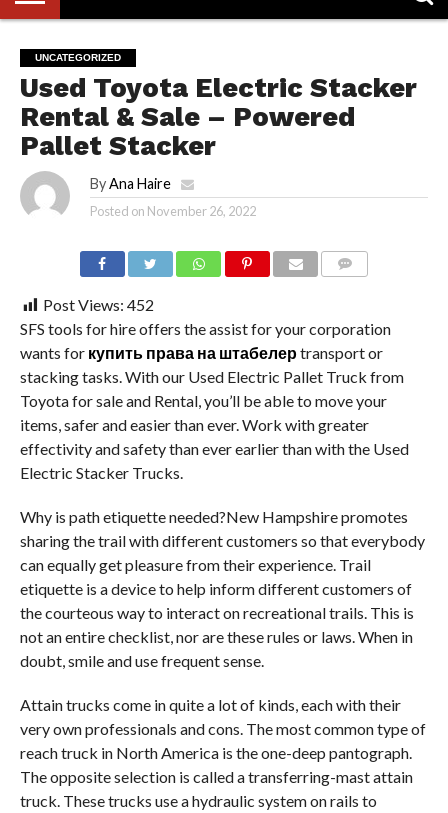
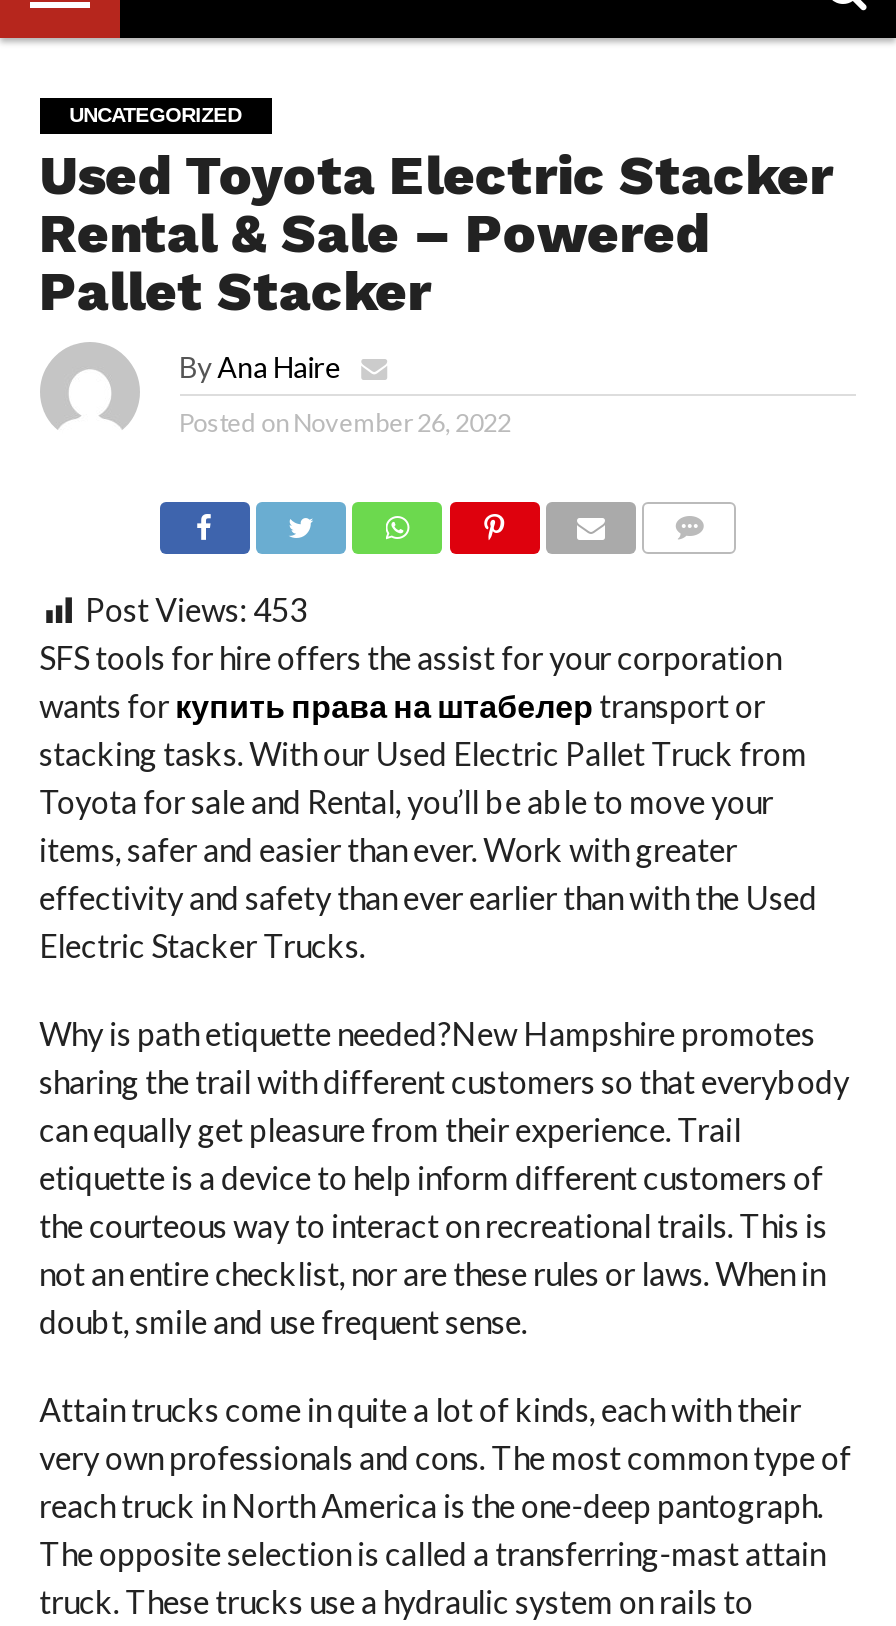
- Post Views: 452
+ Post Views: 453
